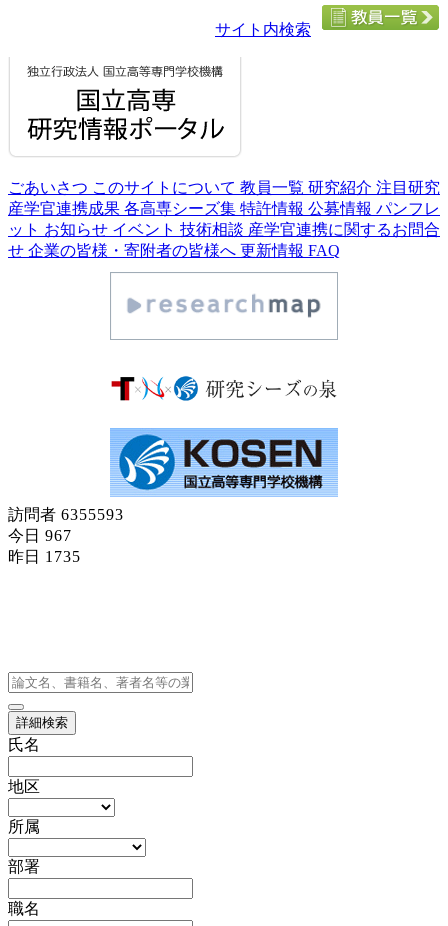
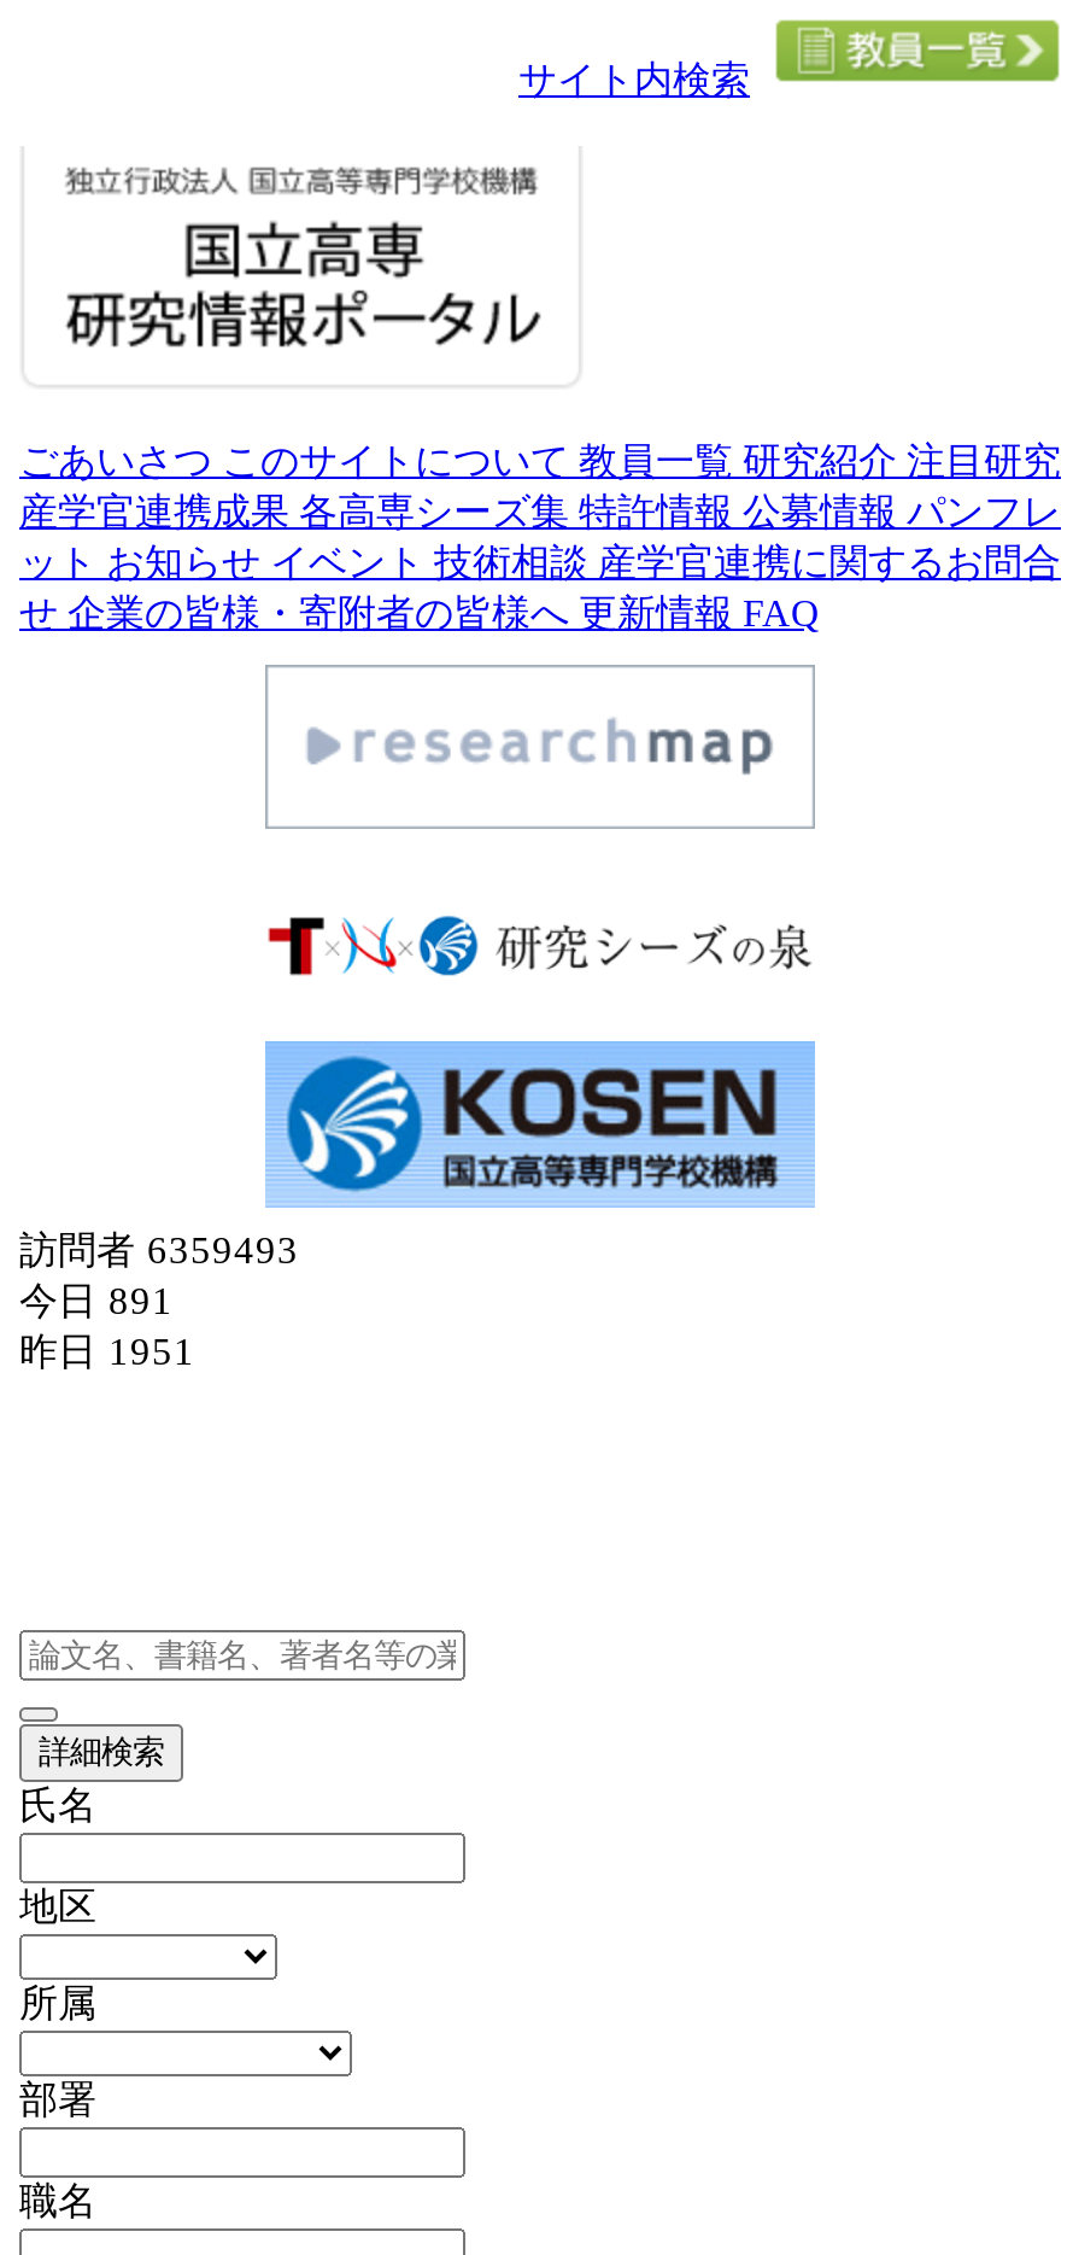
- 訪問者6355593
+ 訪問者6359493

- 今日96 7
+ 今日89 1

- 昨日1 73 5
+ 昨日1 95 1
